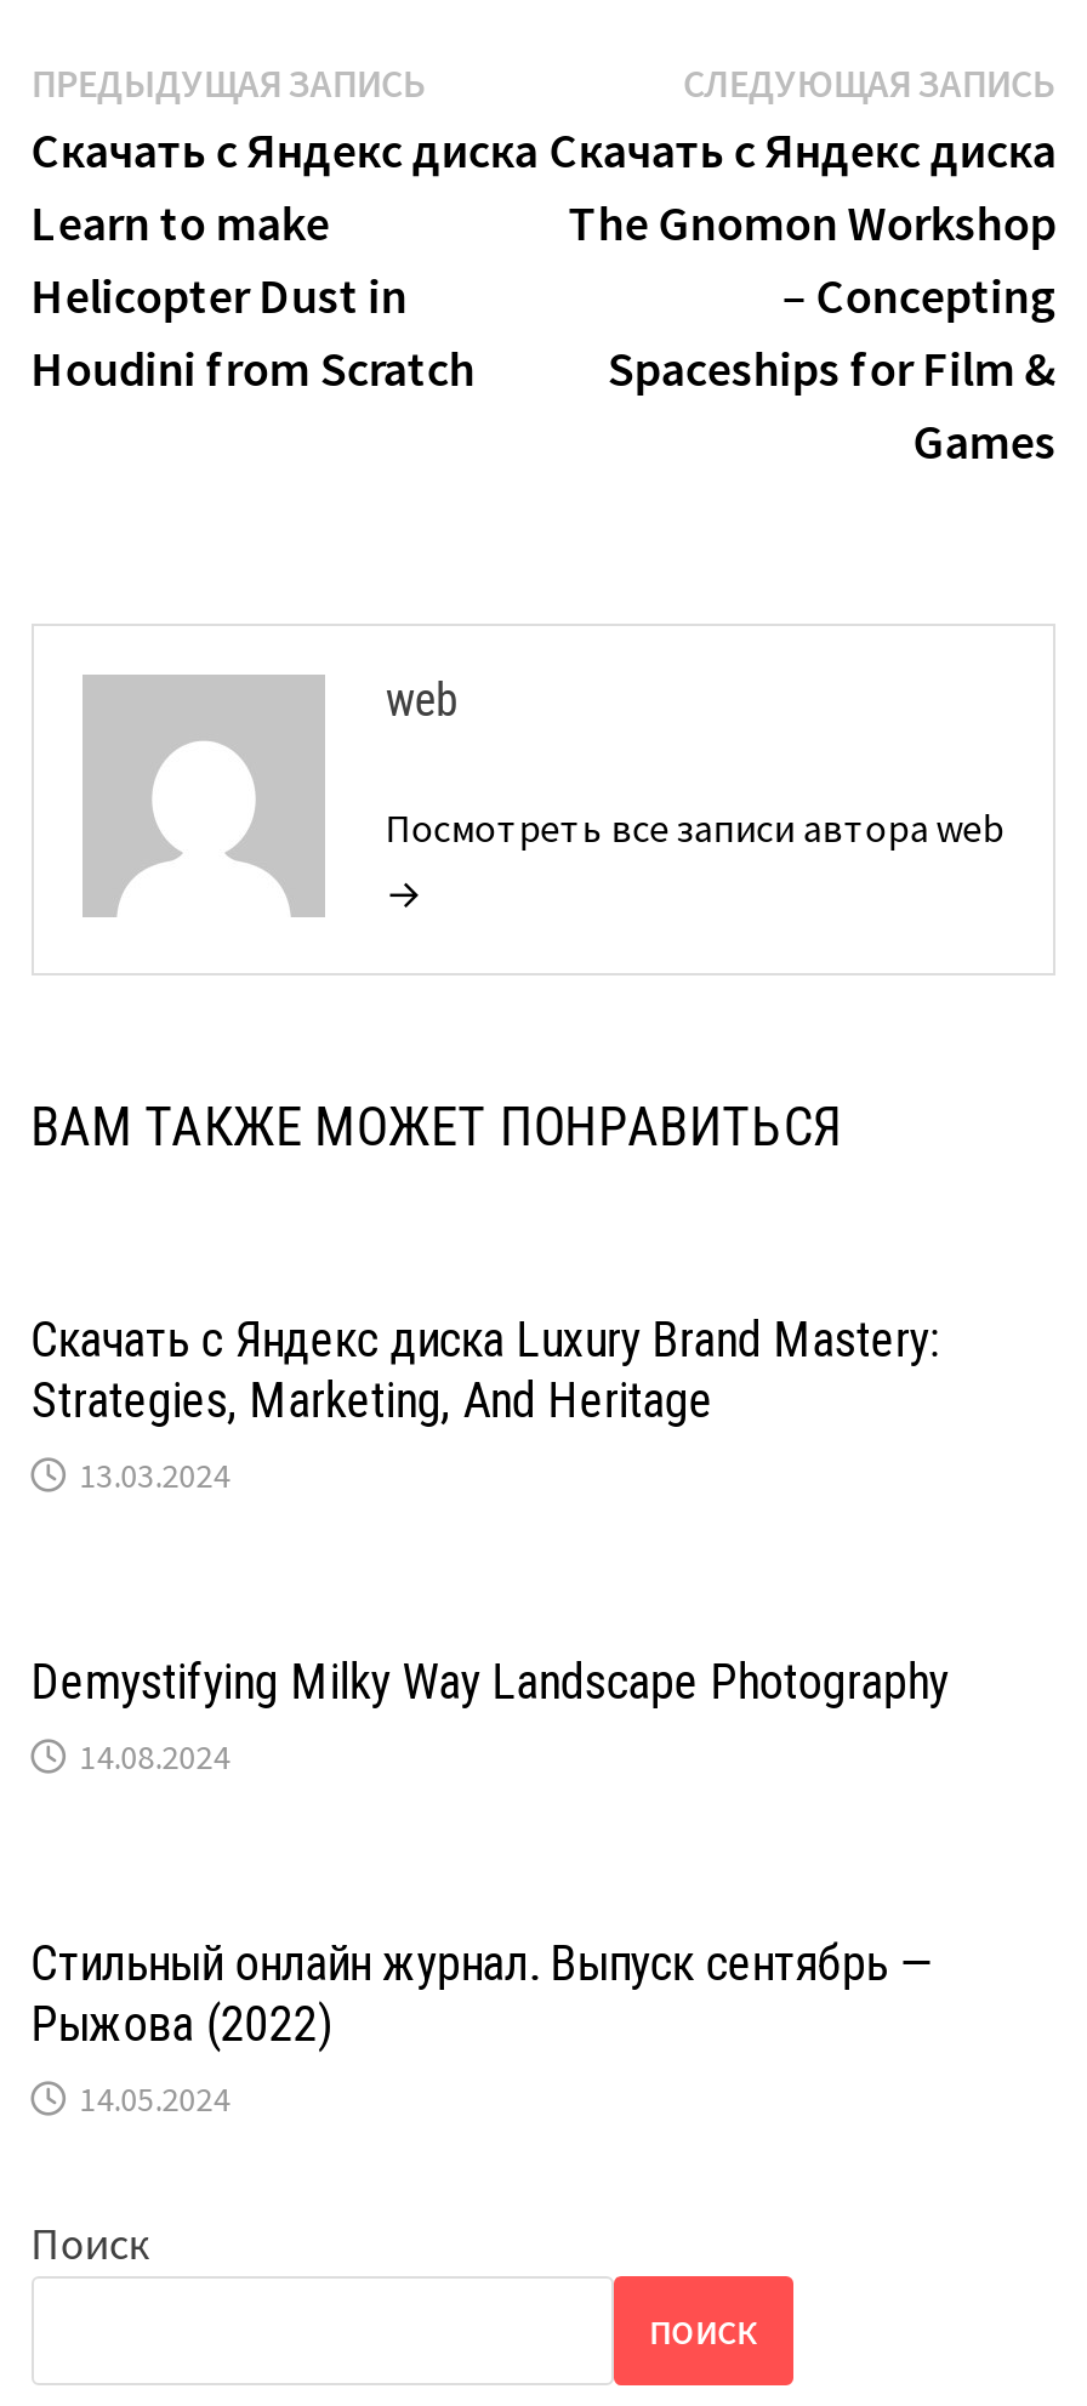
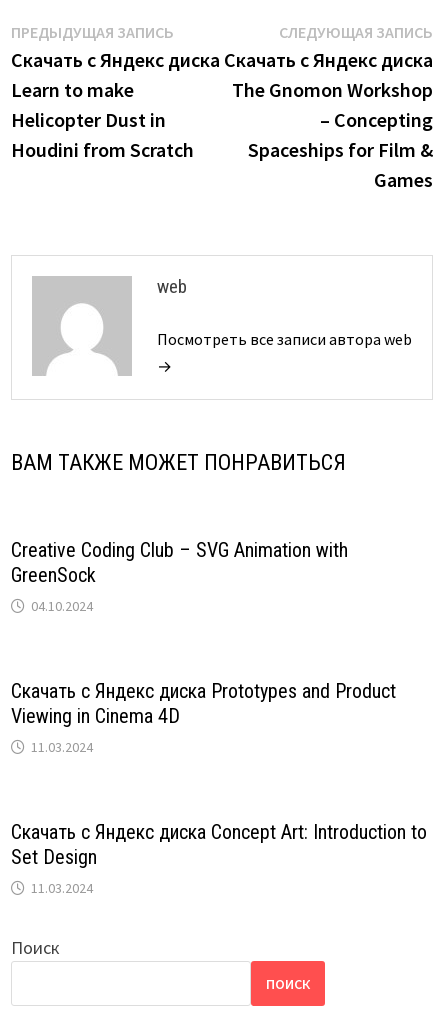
- Скачать с Яндекс диска Luxury Brand Mastery:
- Strategies, Marketing, And Heritage
- 13.03.2024
+ Creative Coding Club – SVG Animation with
+ GreenSock
+ 04.10.2024

- Demystifying Milky Way Landscape Photography
- 14.08.2024
+ Скачать с Яндекс диска Prototypes and Product
+ Viewing in Cinema 4D
+ 11.03.2024

- Стильный онлайн журнал. Выпуск сентябрь —
- Рыжова (2022)
- 14.05.2024
+ Скачать с Яндекс диска Concept Art: Introduction to
+ Set Design
+ 11.03.2024
